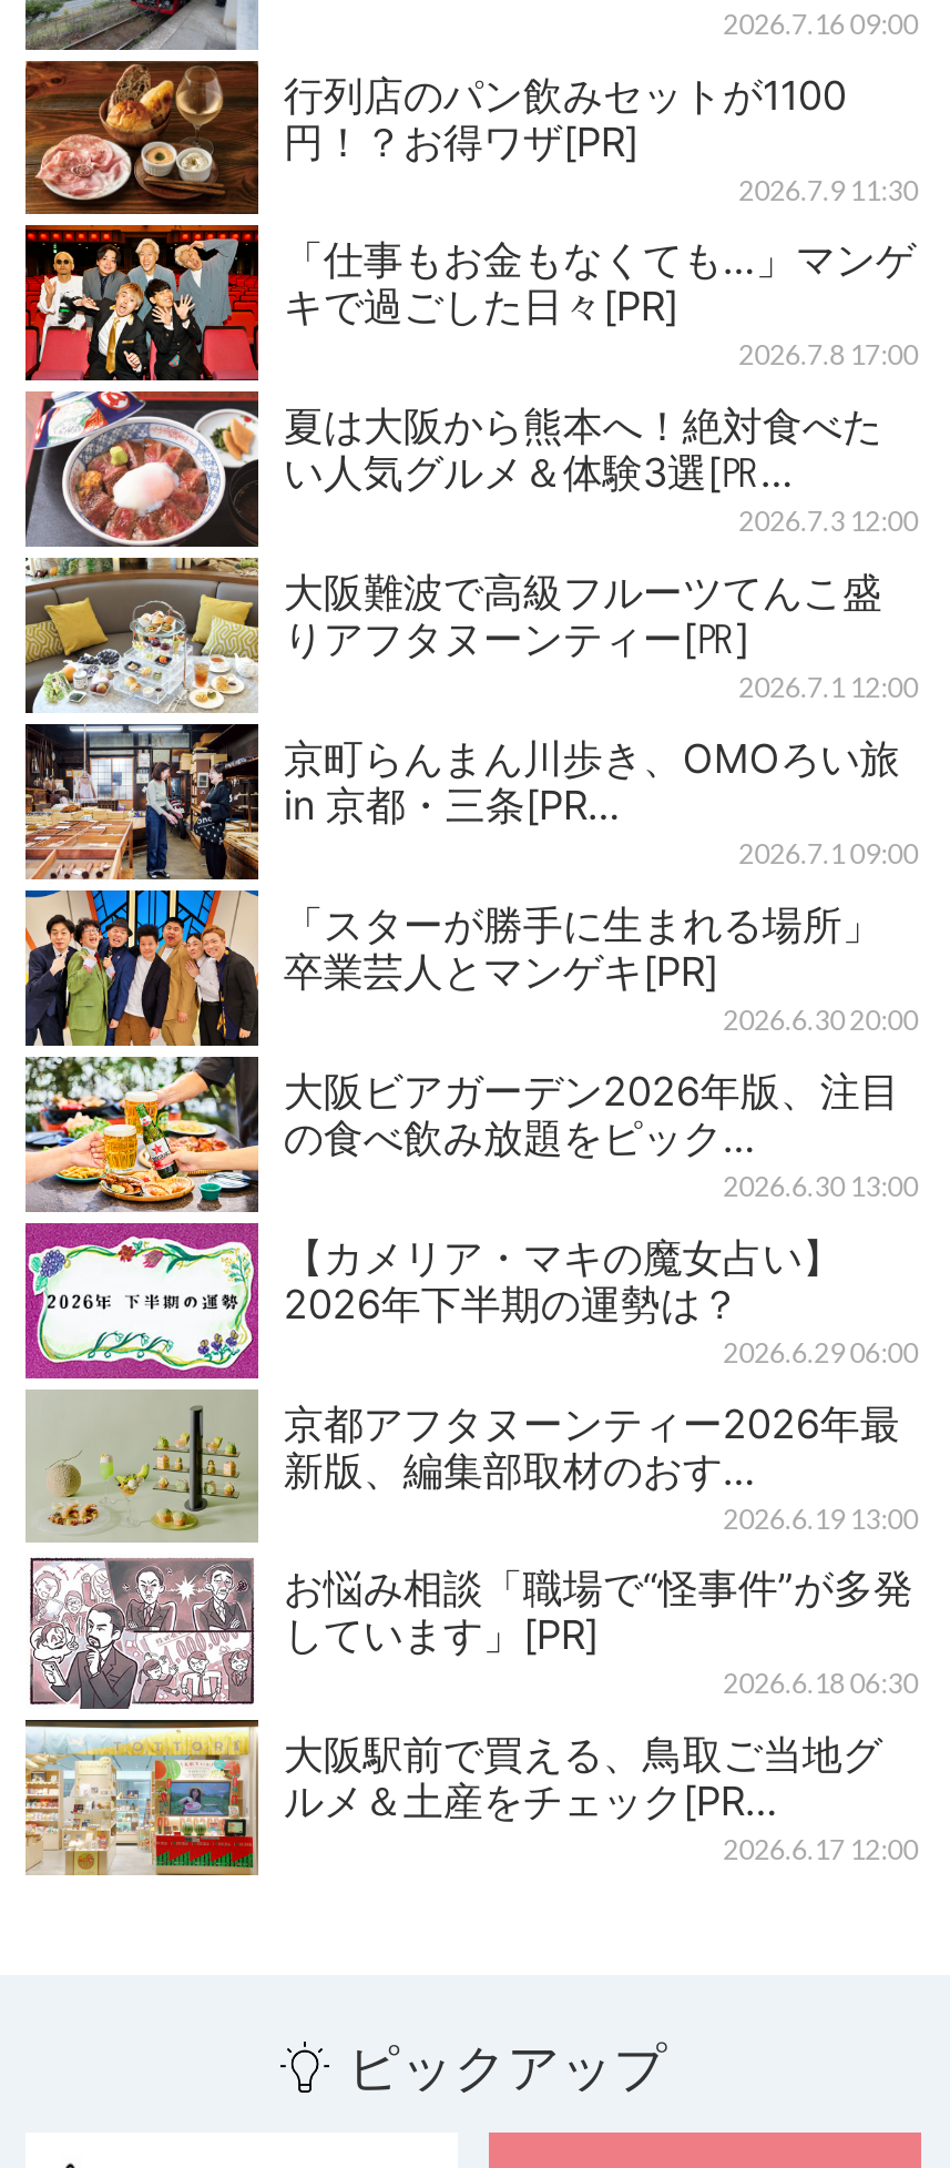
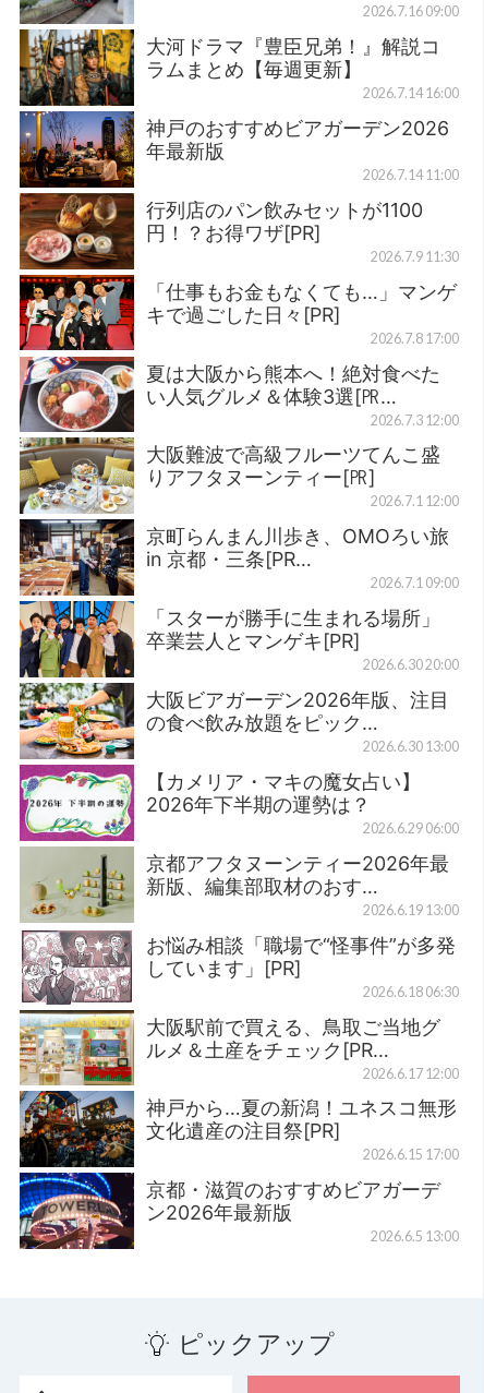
+ [image]
+ 大河ドラマ『豊臣兄弟！』解説コ
+ ラムまとめ【毎週更新】
+ 2026.7.14 16:00
+ 神戸のおすすめビアガーデン2026
+ 年最新版
+ 2026.7.14 11:00

+ [image]
+ 神戸から…夏の新潟！ユネスコ無形
+ 文化遺産の注目祭[PR]
+ 2026.6.15 17:00
+ 京都・滋賀のおすすめビアガーデ
+ ン2026年最新版
+ 2026.6.5 13:00
